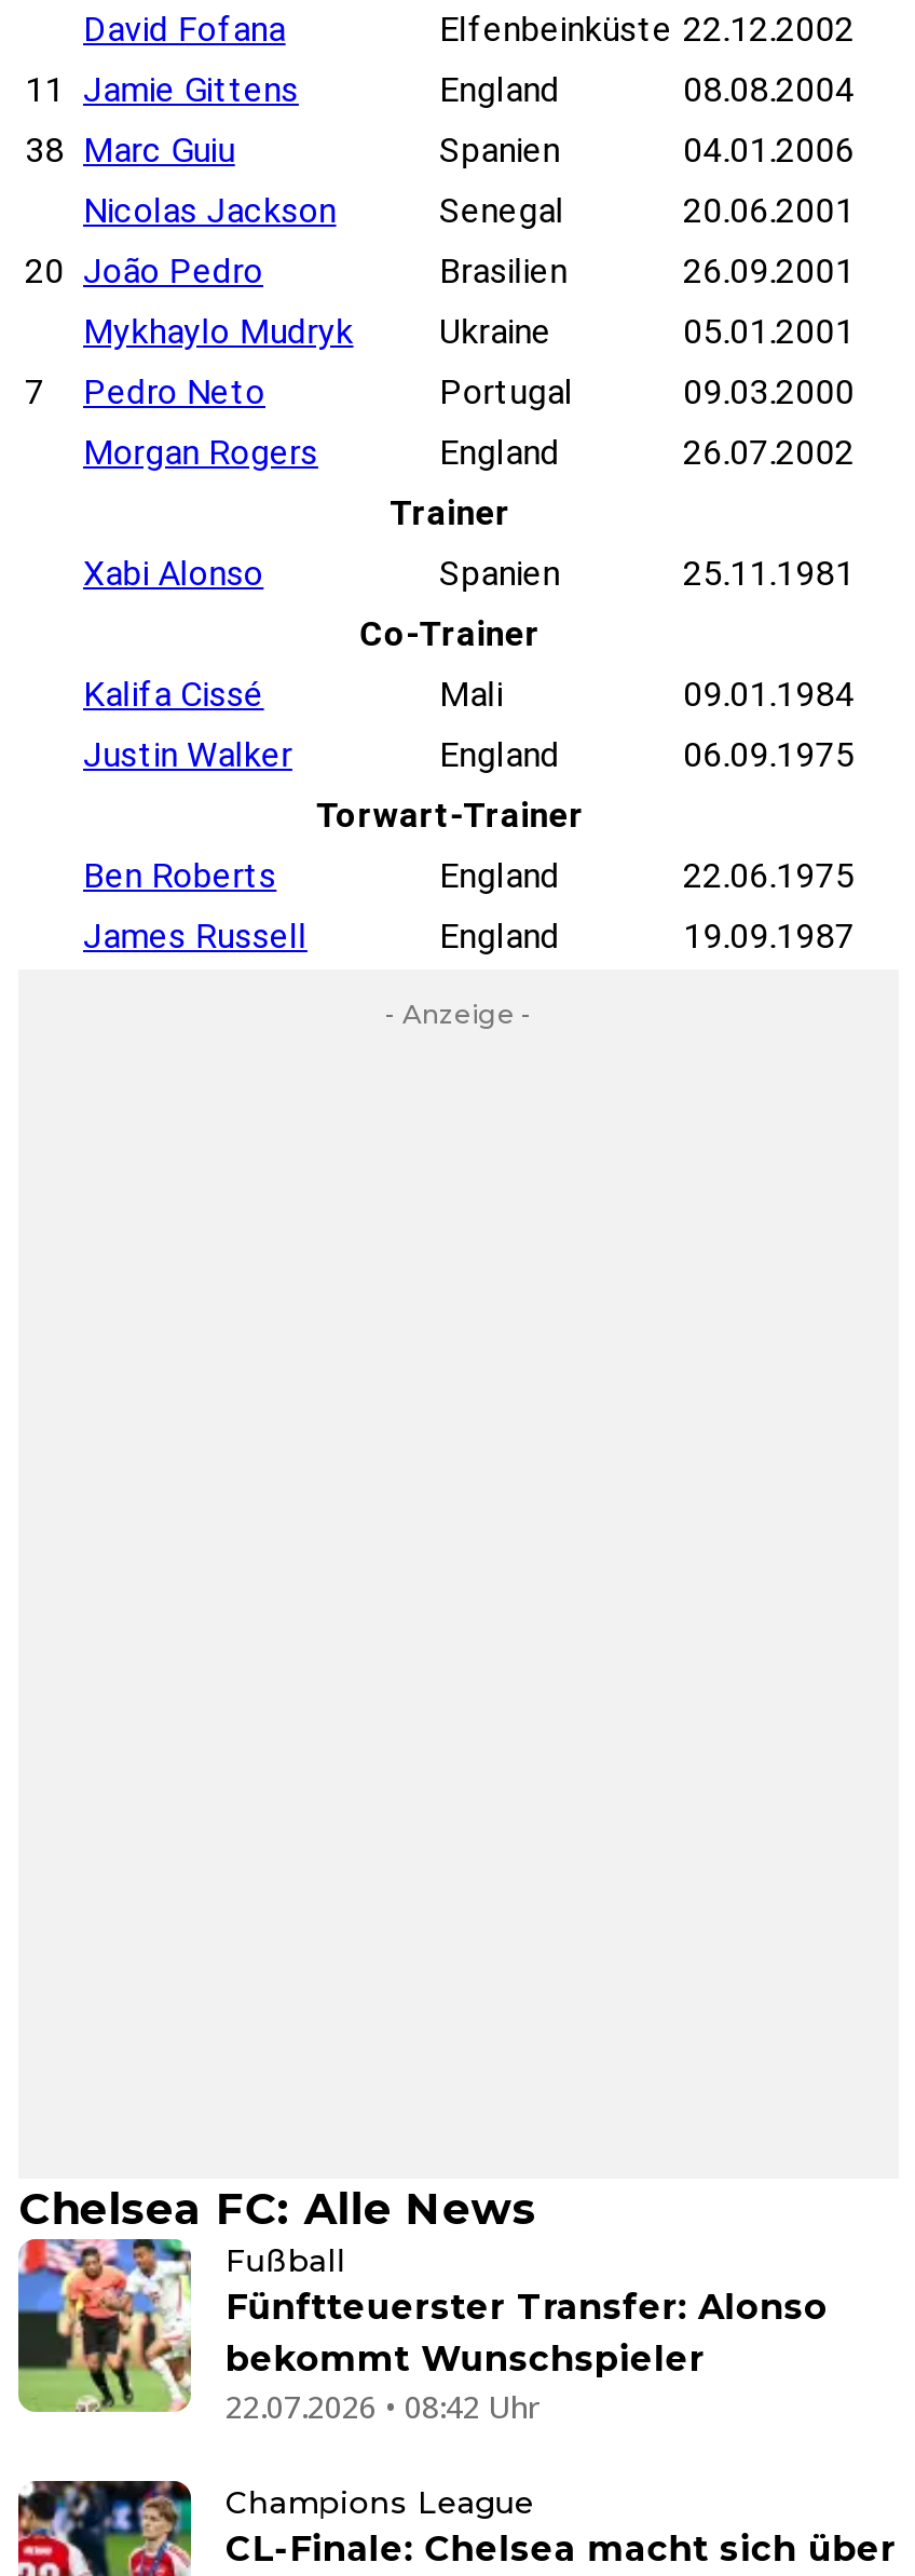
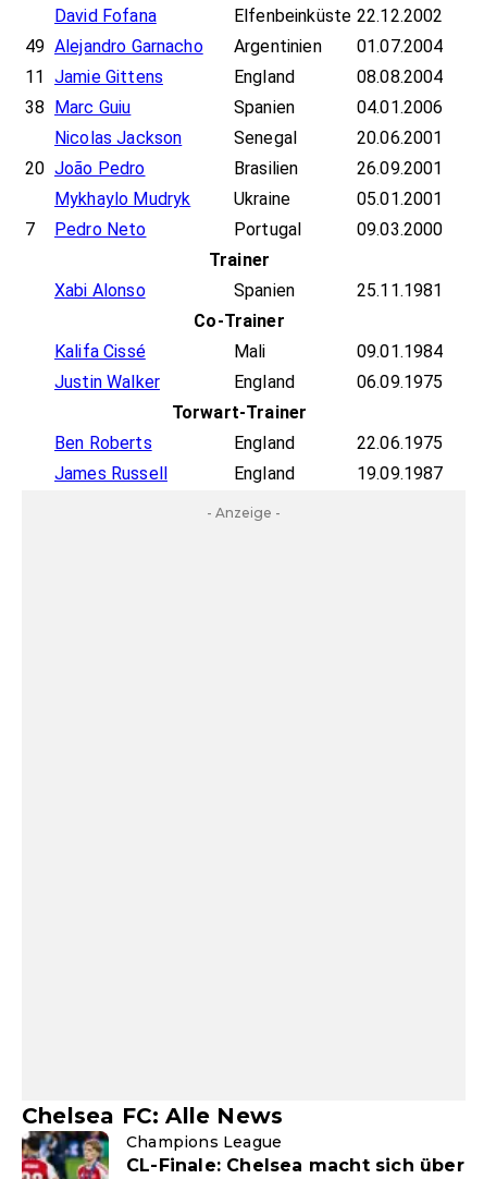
+ 49 Alejandro Garnacho
+ Argentinien
+ 01.07.2004

moved down: 11 Jamie Gittens | England | 08.08.2004 | ... | Portugal | 09.03.2000

- Morgan Rogers
- England
- 26.07.2002

- [image]
- Fußball
- Fünftteuerster Transfer: Alonso
- bekommt Wunschspieler
- 22.07.2026 • 08:42 Uhr
